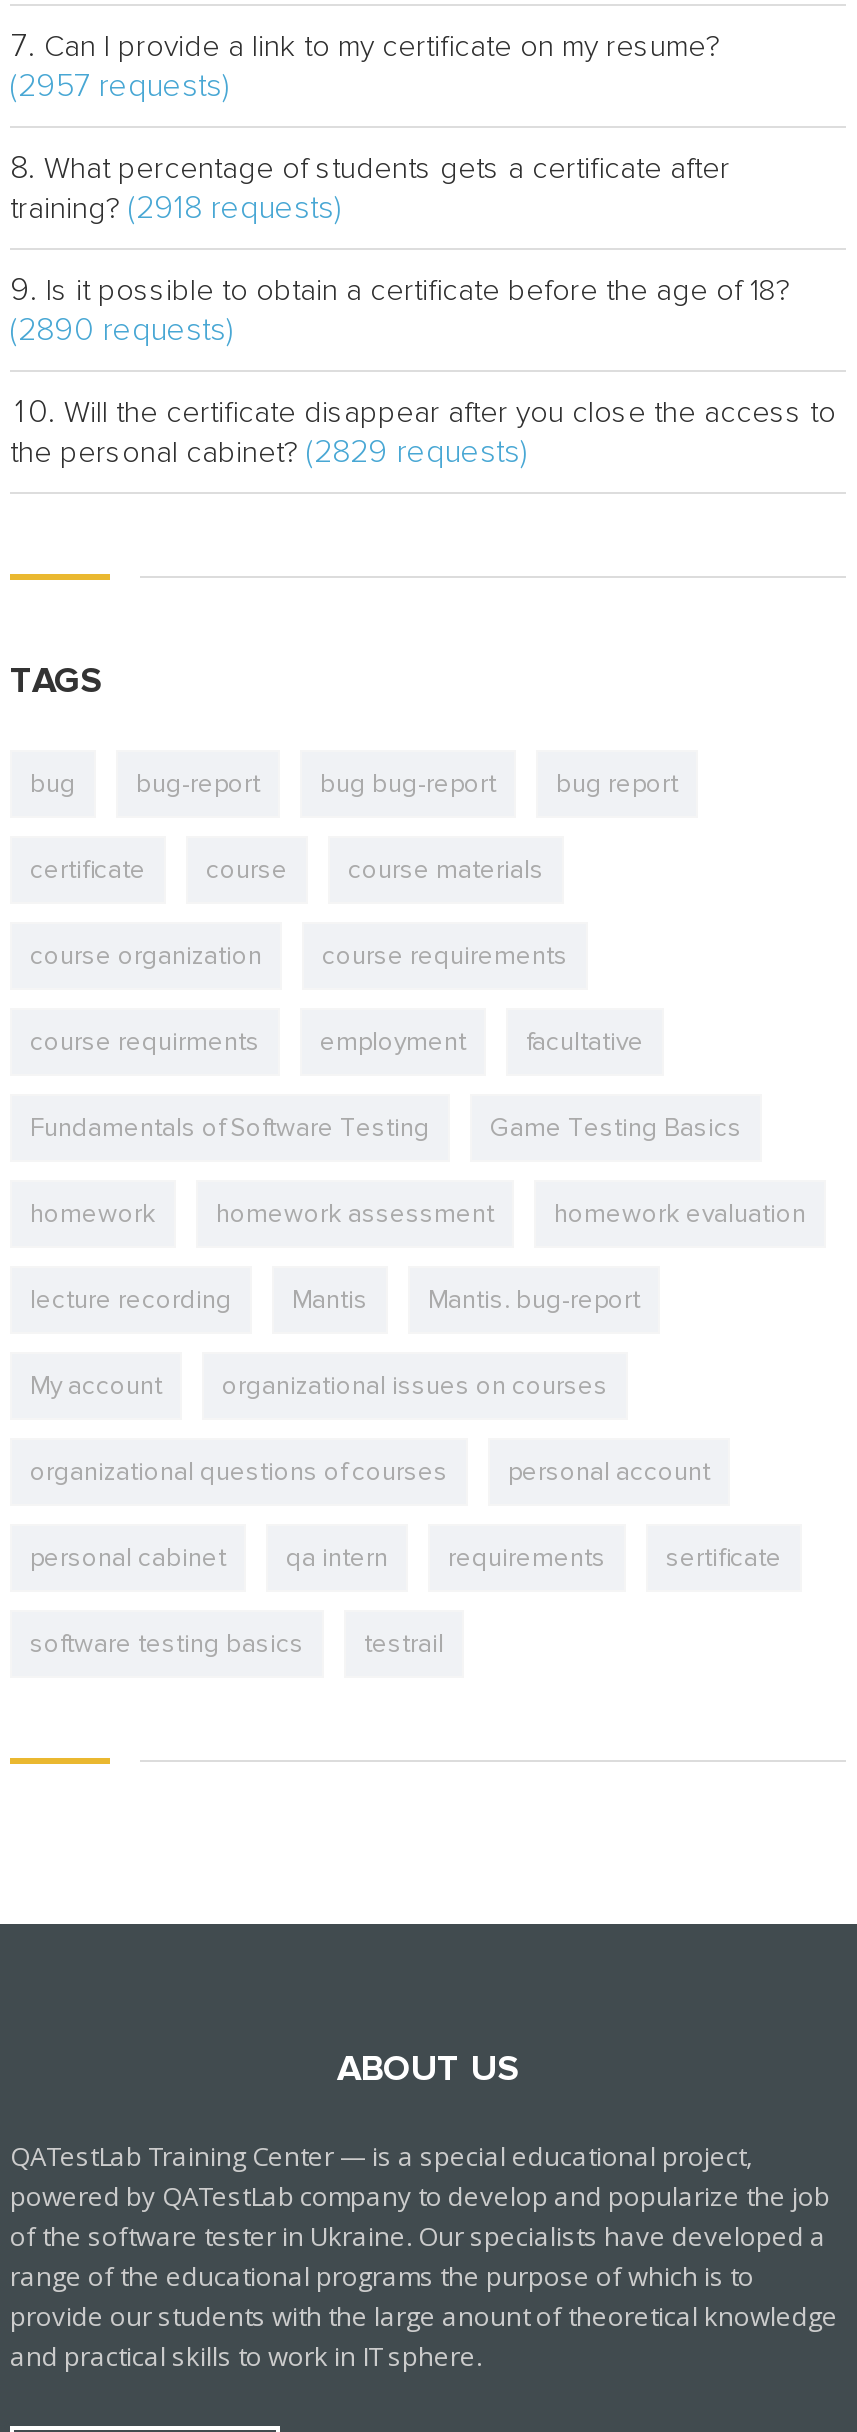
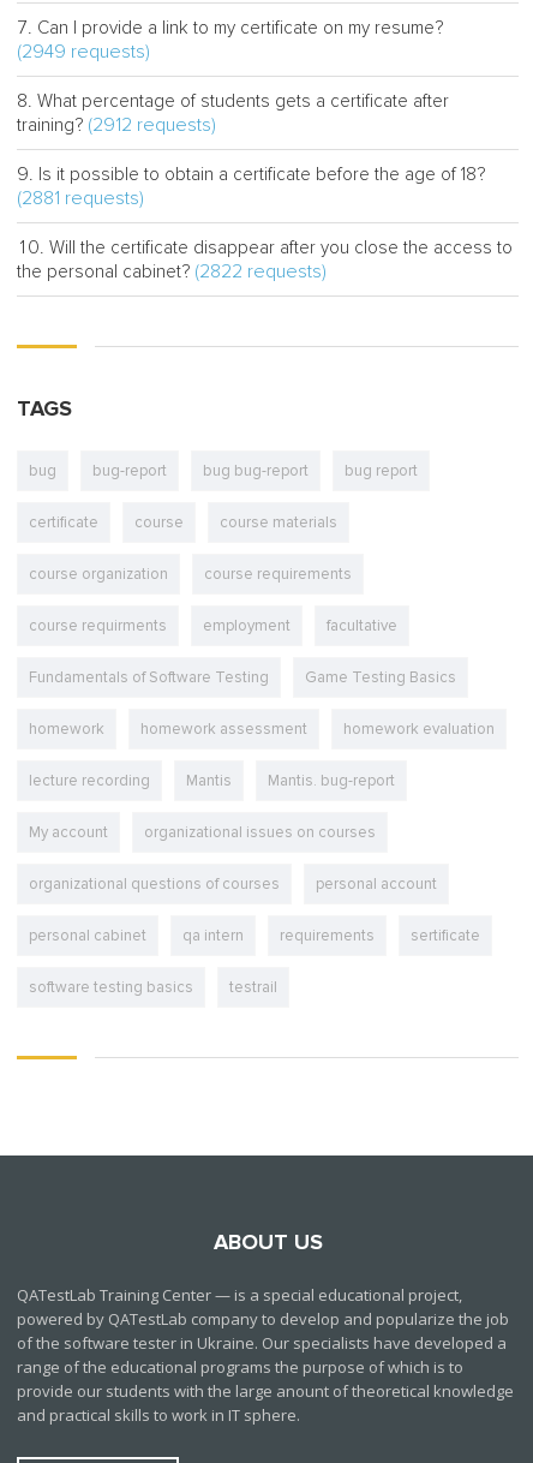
- (2957 requests)
+ (2949 requests)

- training? (2918 requests)
+ training? (2912 requests)

- (2890 requests)
+ (2881 requests)

- the personal cabinet? (2829 requests)
+ the personal cabinet? (2822 requests)
